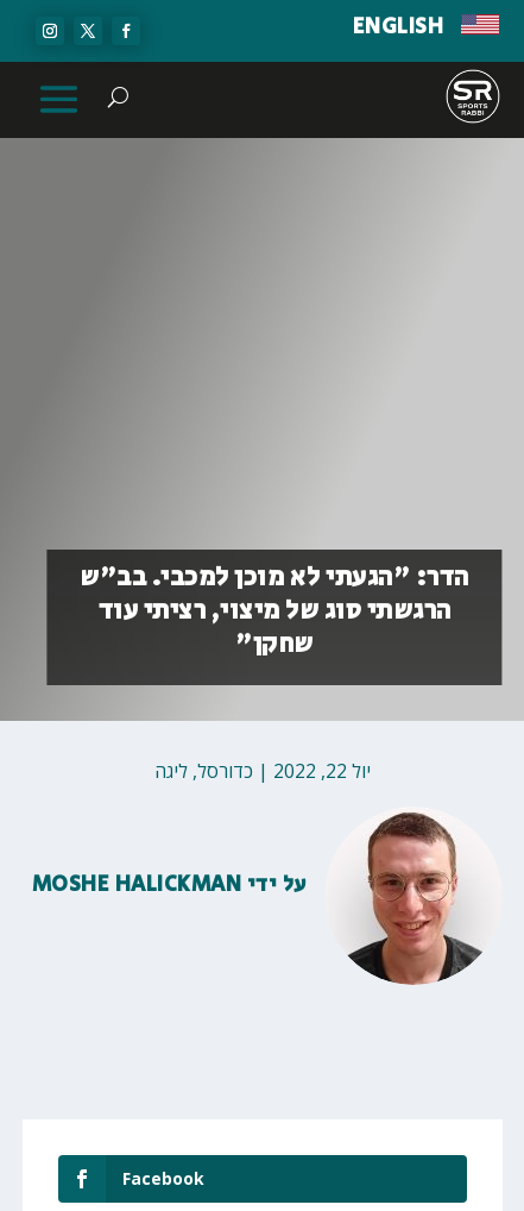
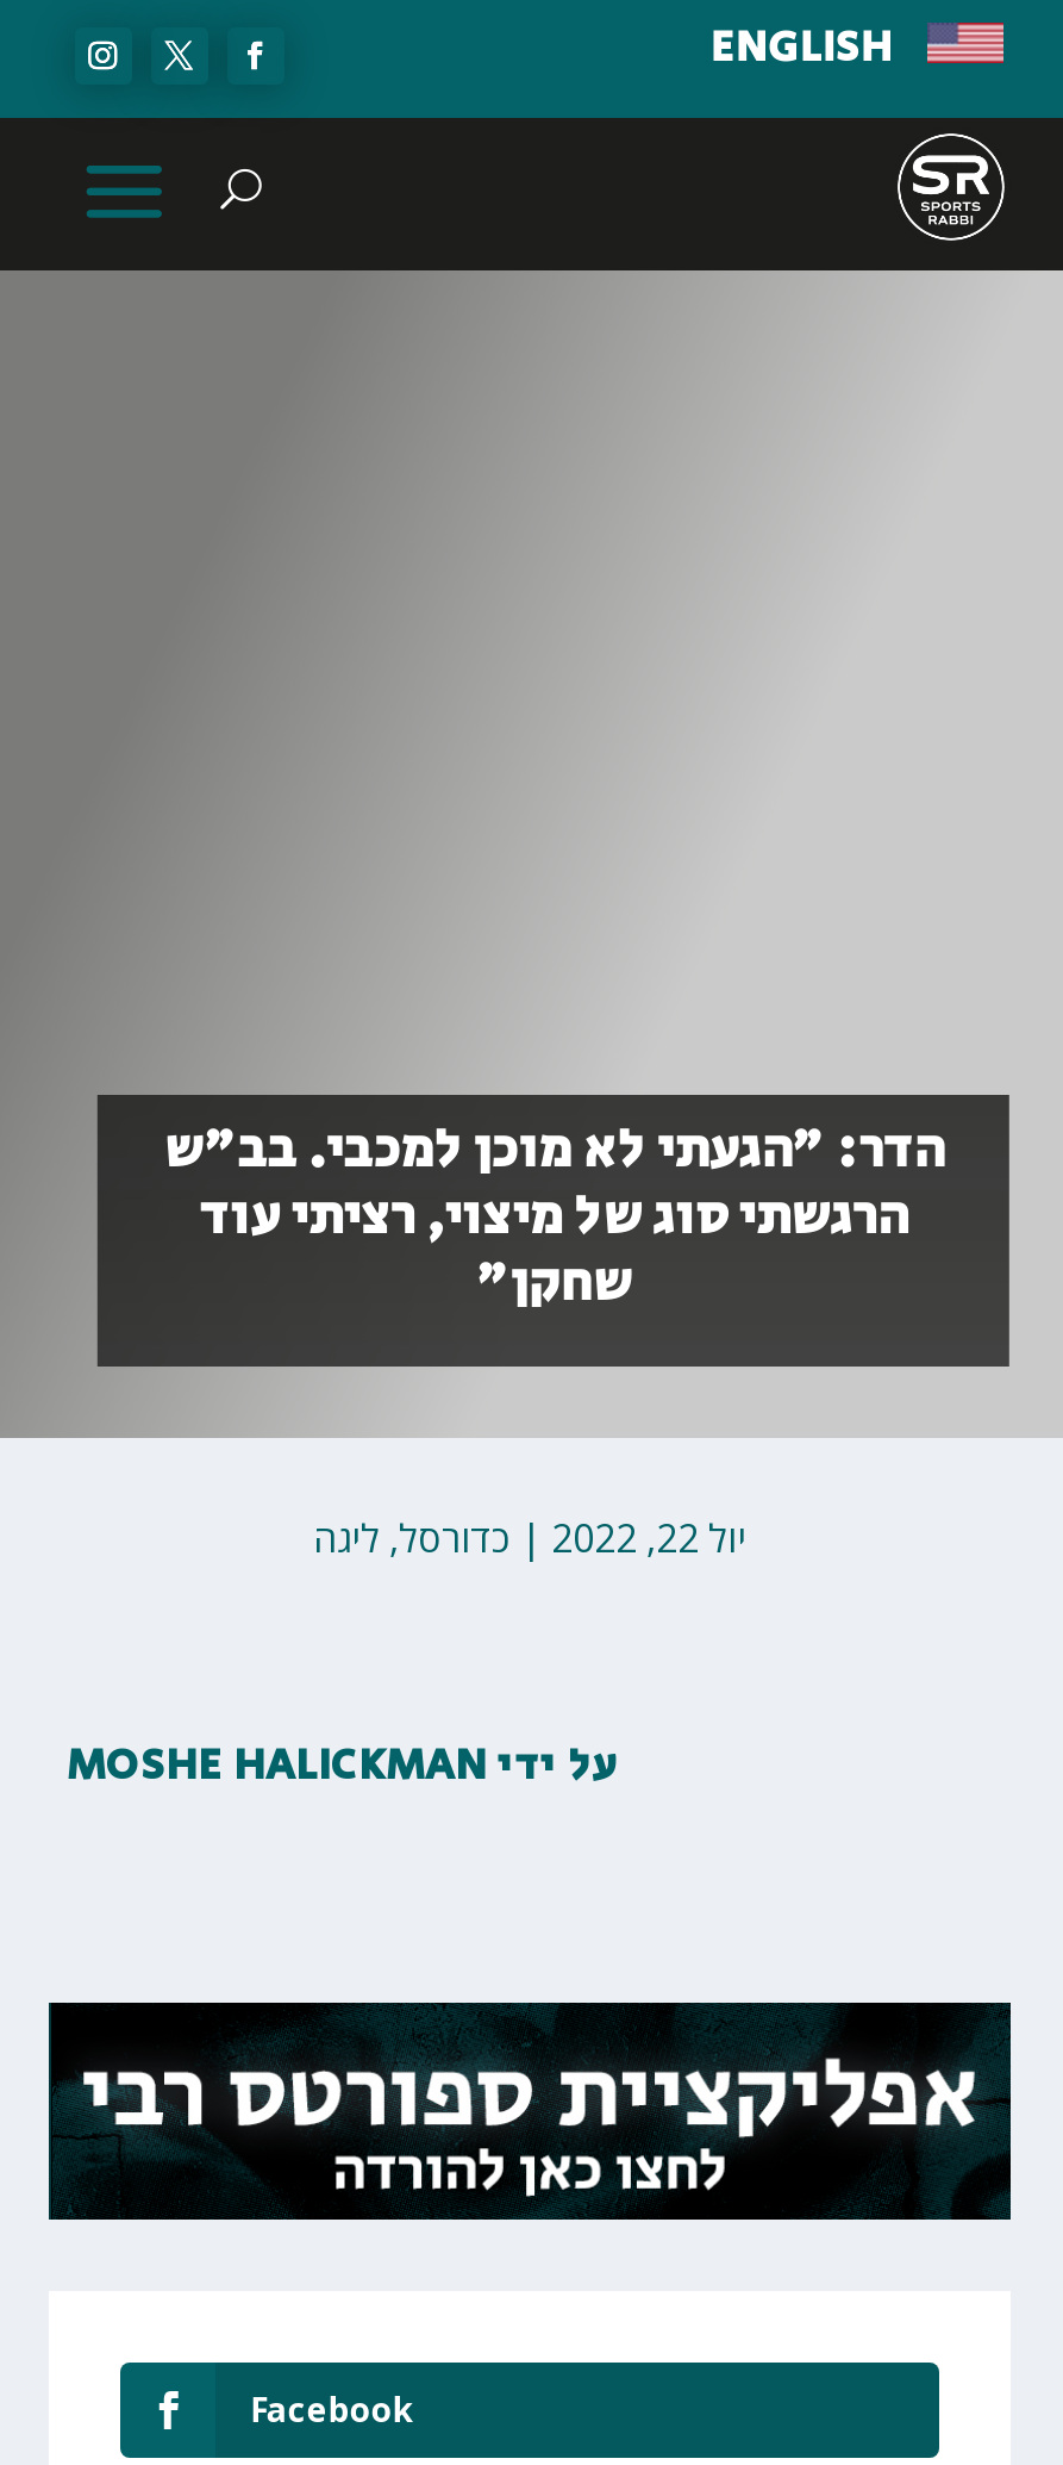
- [image]

+ [image]
